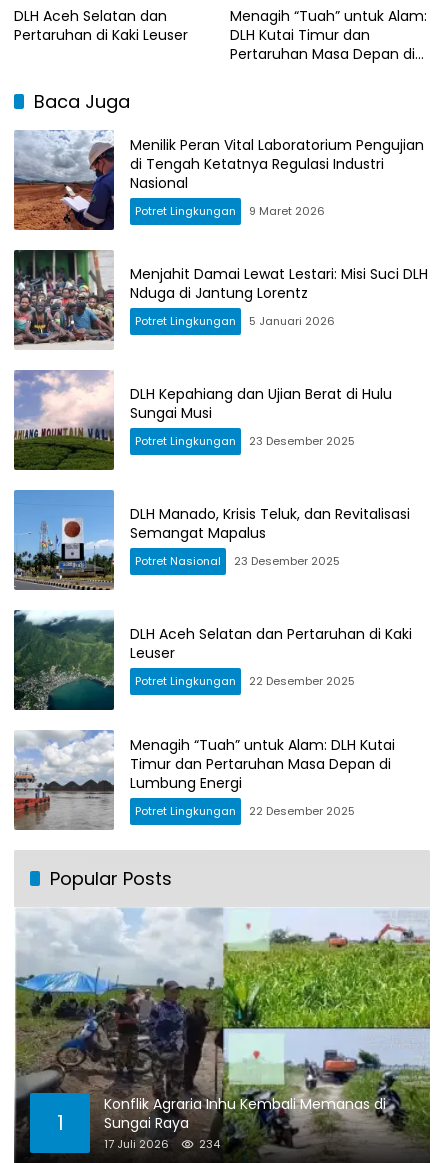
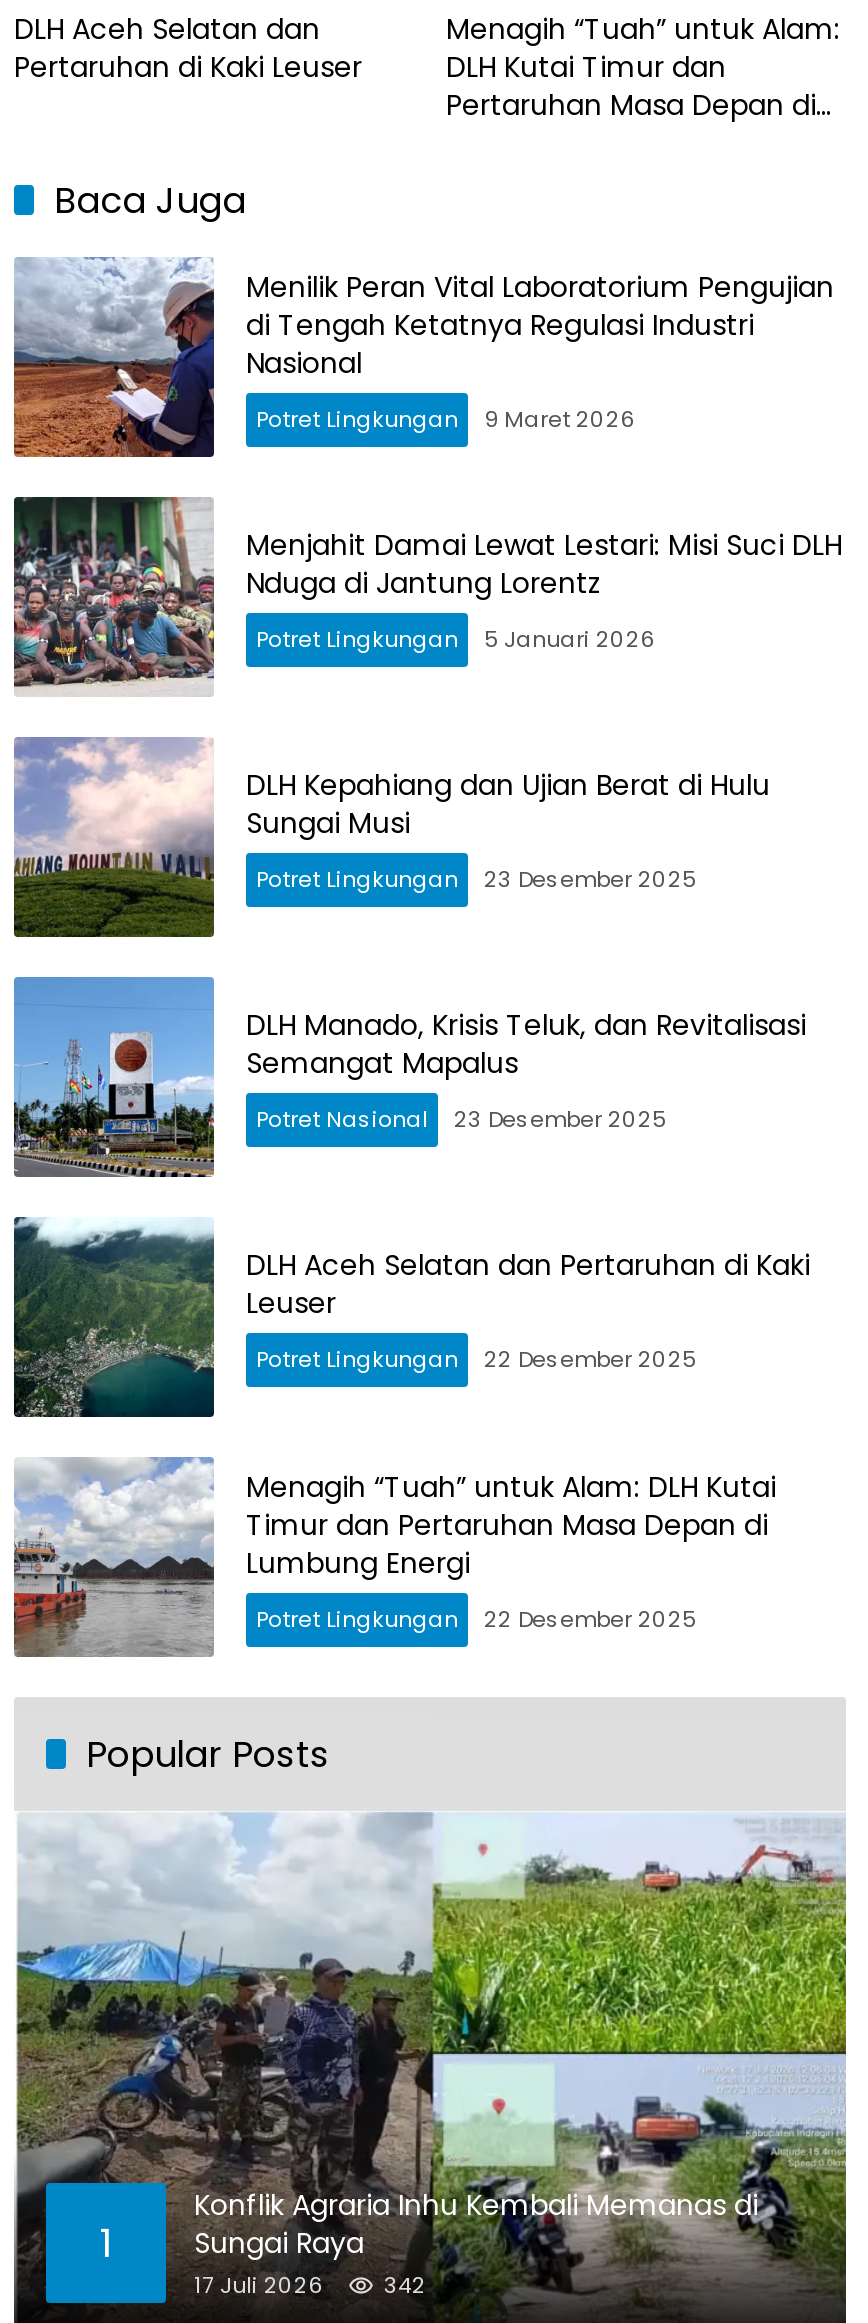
- 17 Juli 2026 234
+ 17 Juli 2026 342
